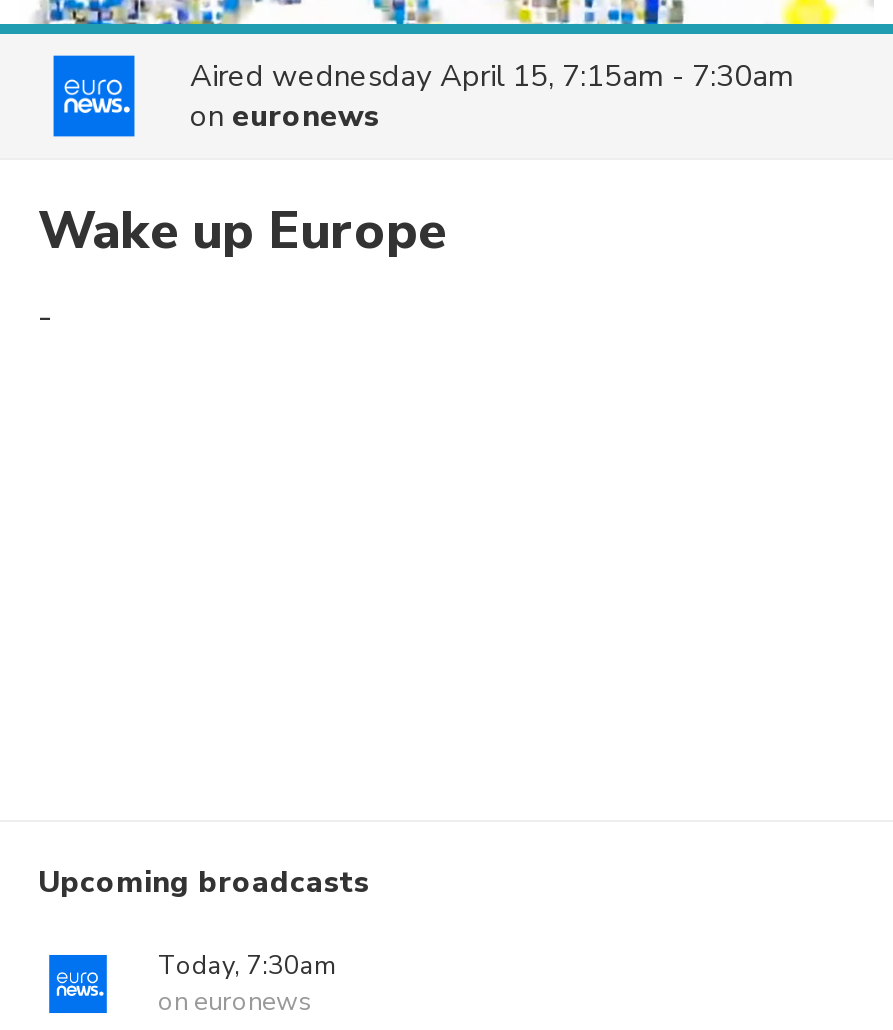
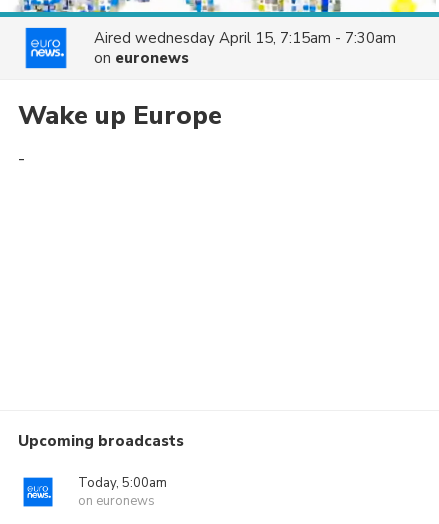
- Today, 7:30am
+ Today, 5:00am
